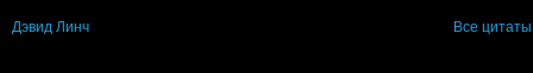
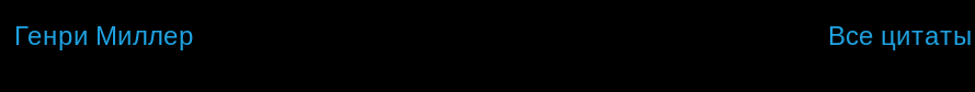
- Дэвид Линч
+ Генри Миллер
